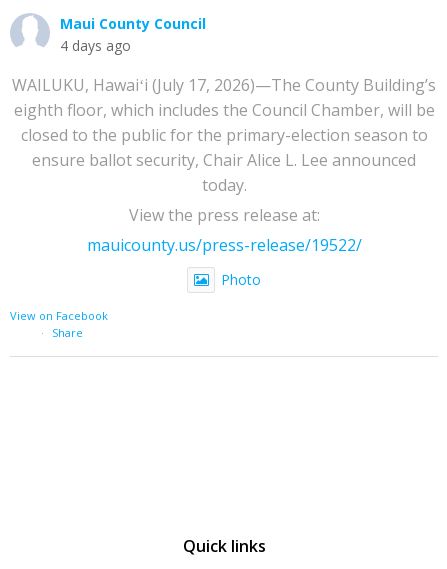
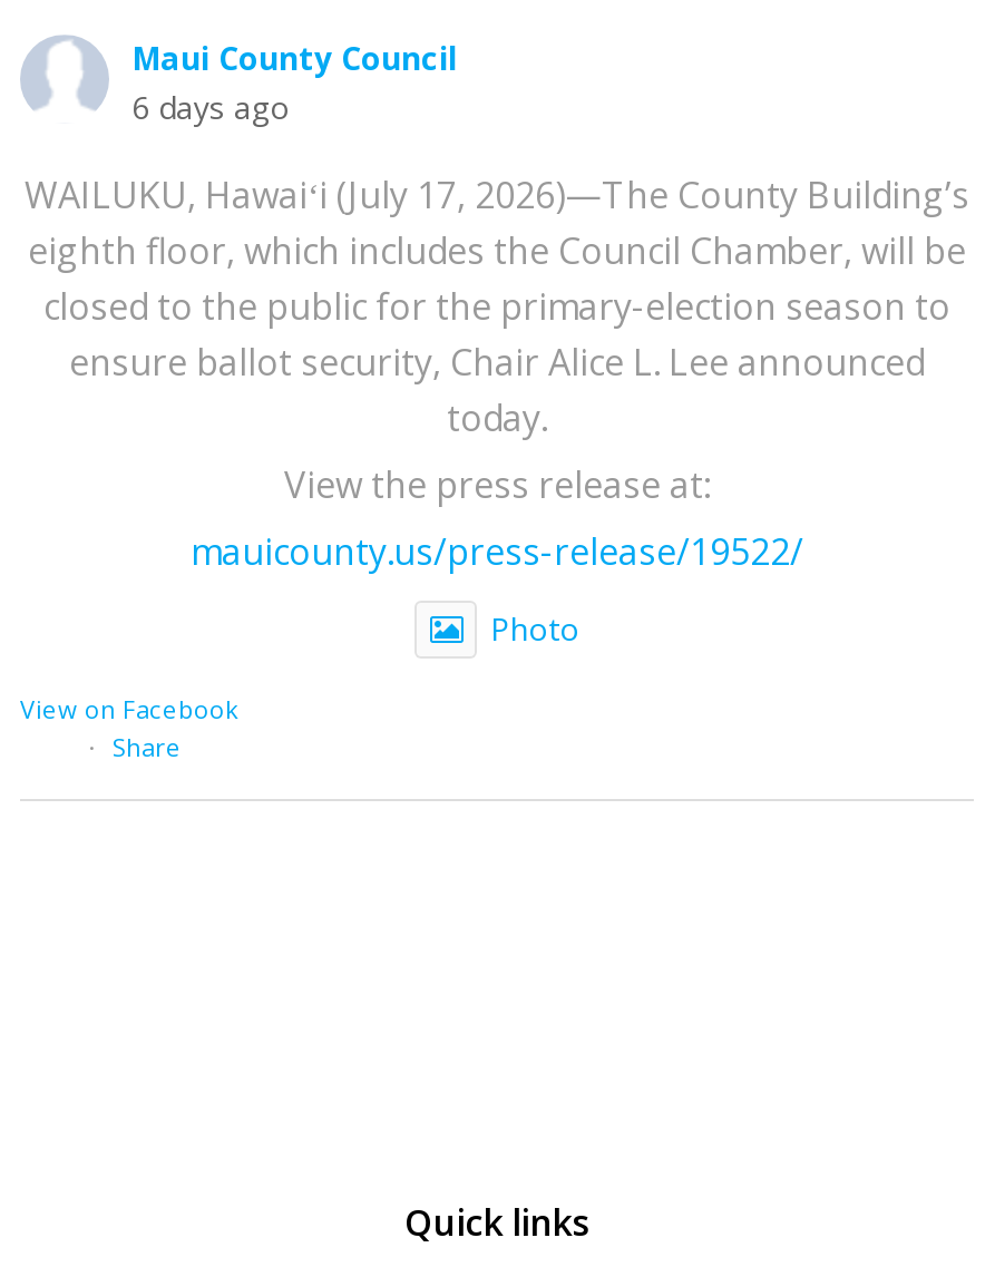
- 4 days ago
+ 6 days ago
